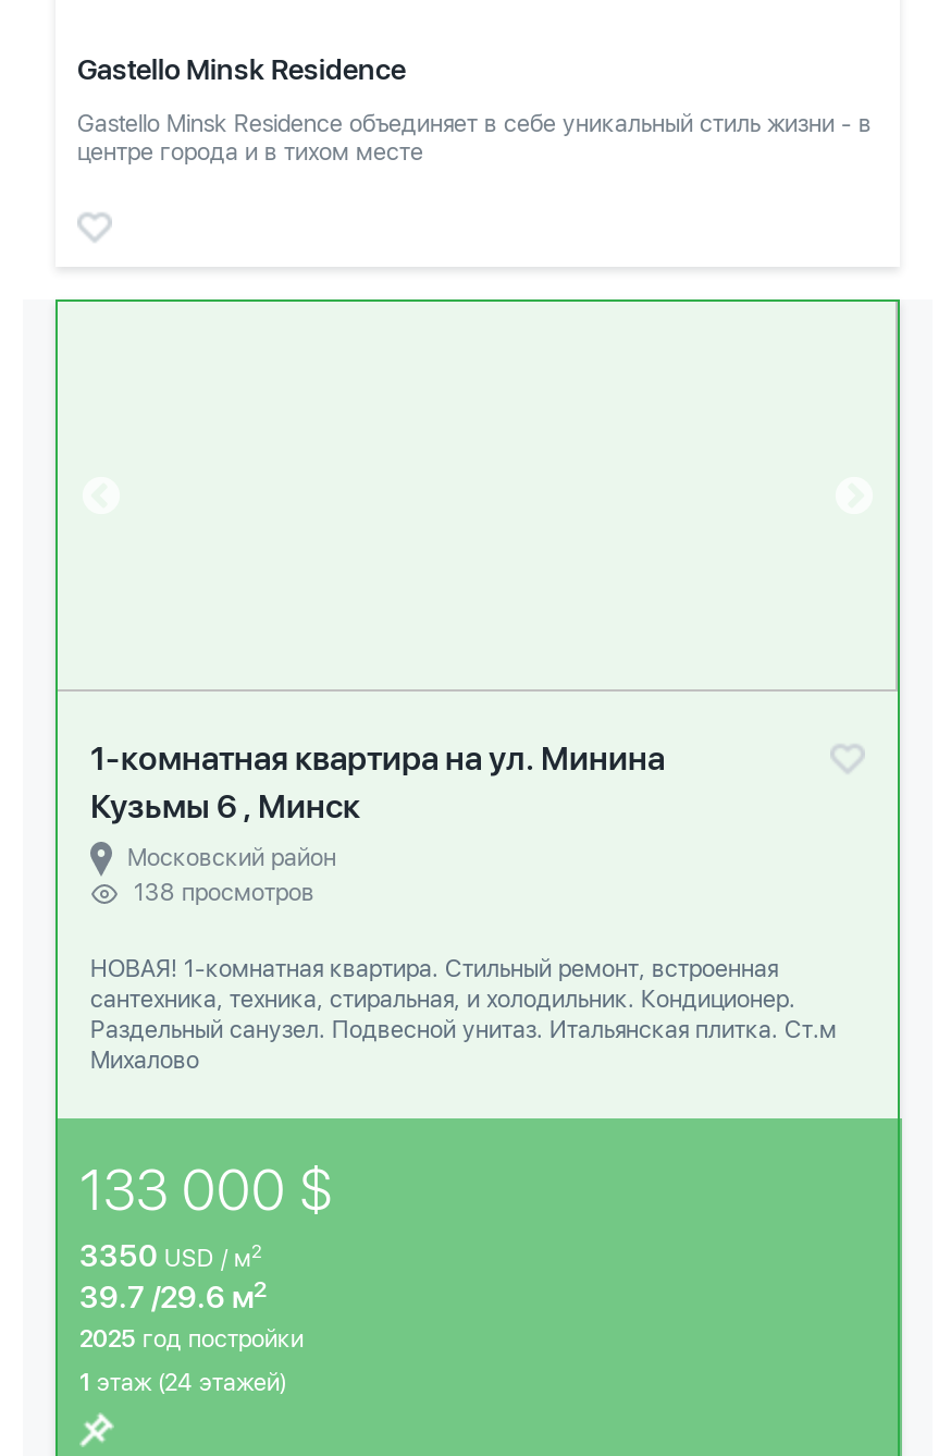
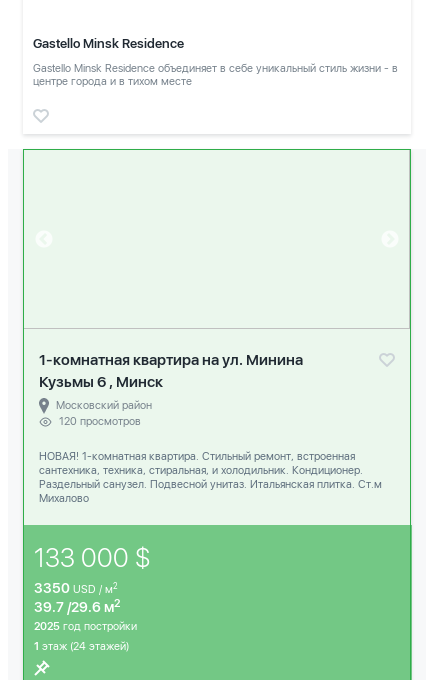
- 138 просмотров
+ 120 просмотров
